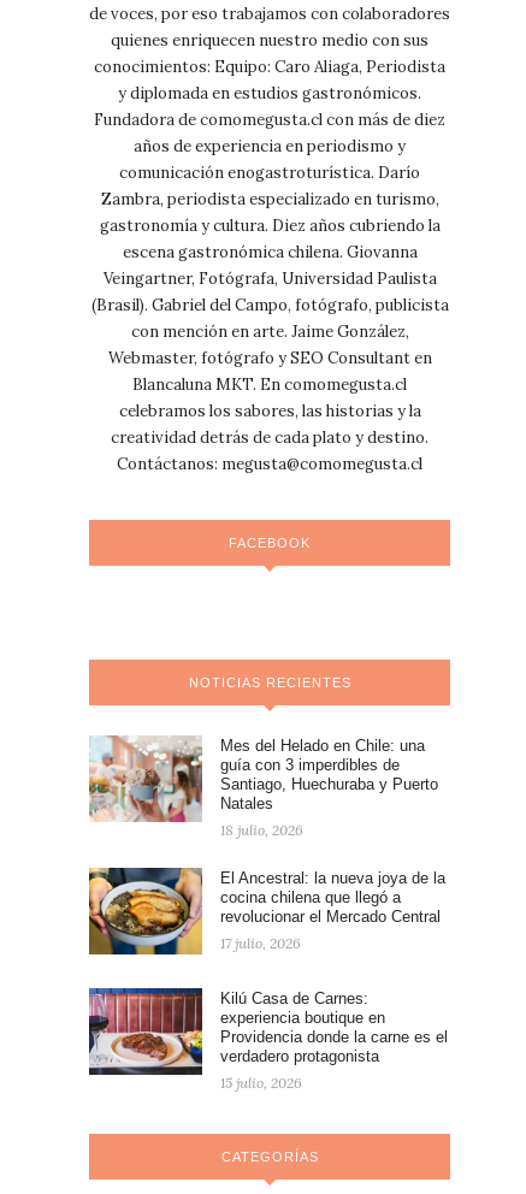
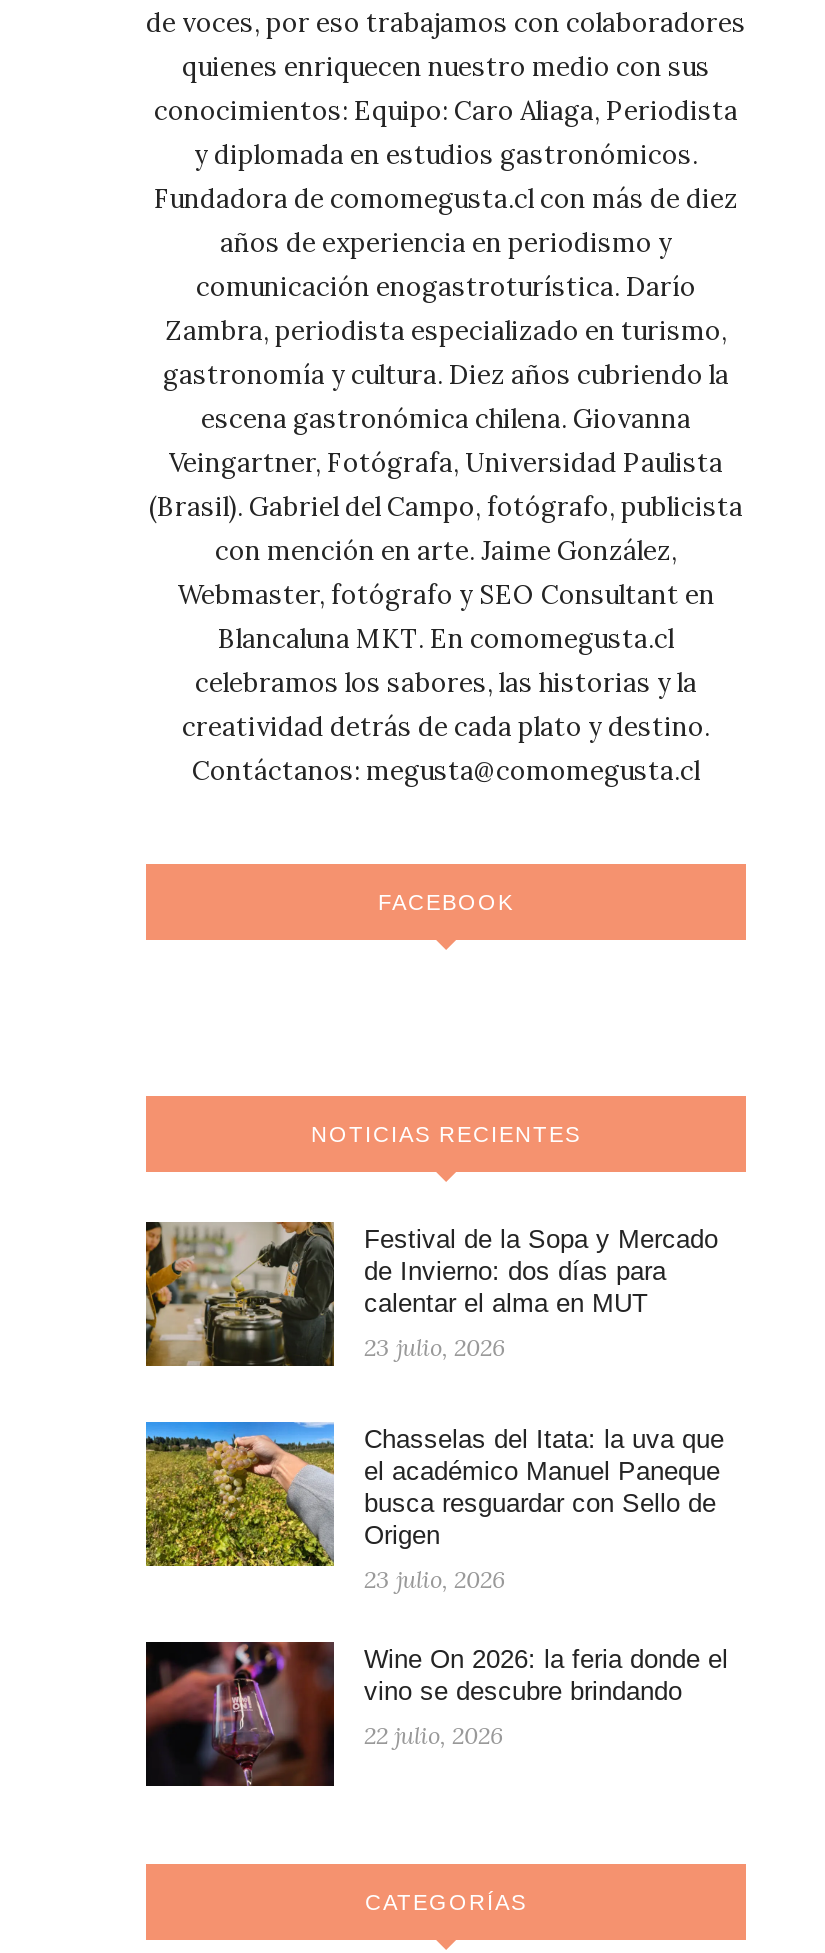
- [image]
- Mes del Helado en Chile: una
- guía con 3 imperdibles de
- Santiago, Huechuraba y Puerto
- Natales
+ [image]
+ Festival de la Sopa y Mercado
+ de Invierno: dos días para
+ calentar el alma en MUT

- 18 julio, 2026
+ 23 julio, 2026

- [image]
- El Ancestral: la nueva joya de la
- cocina chilena que llegó a
- revolucionar el Mercado Central
+ [image]
+ Chasselas del Itata: la uva que
+ el académico Manuel Paneque
+ busca resguardar con Sello de
+ Origen

- 17 julio, 2026
+ 23 julio, 2026

- [image]
- Kilú Casa de Carnes:
- experiencia boutique en
- Providencia donde la carne es el
- verdadero protagonista
+ [image]
+ Wine On 2026: la feria donde el
+ vino se descubre brindando

- 15 julio, 2026
+ 22 julio, 2026
